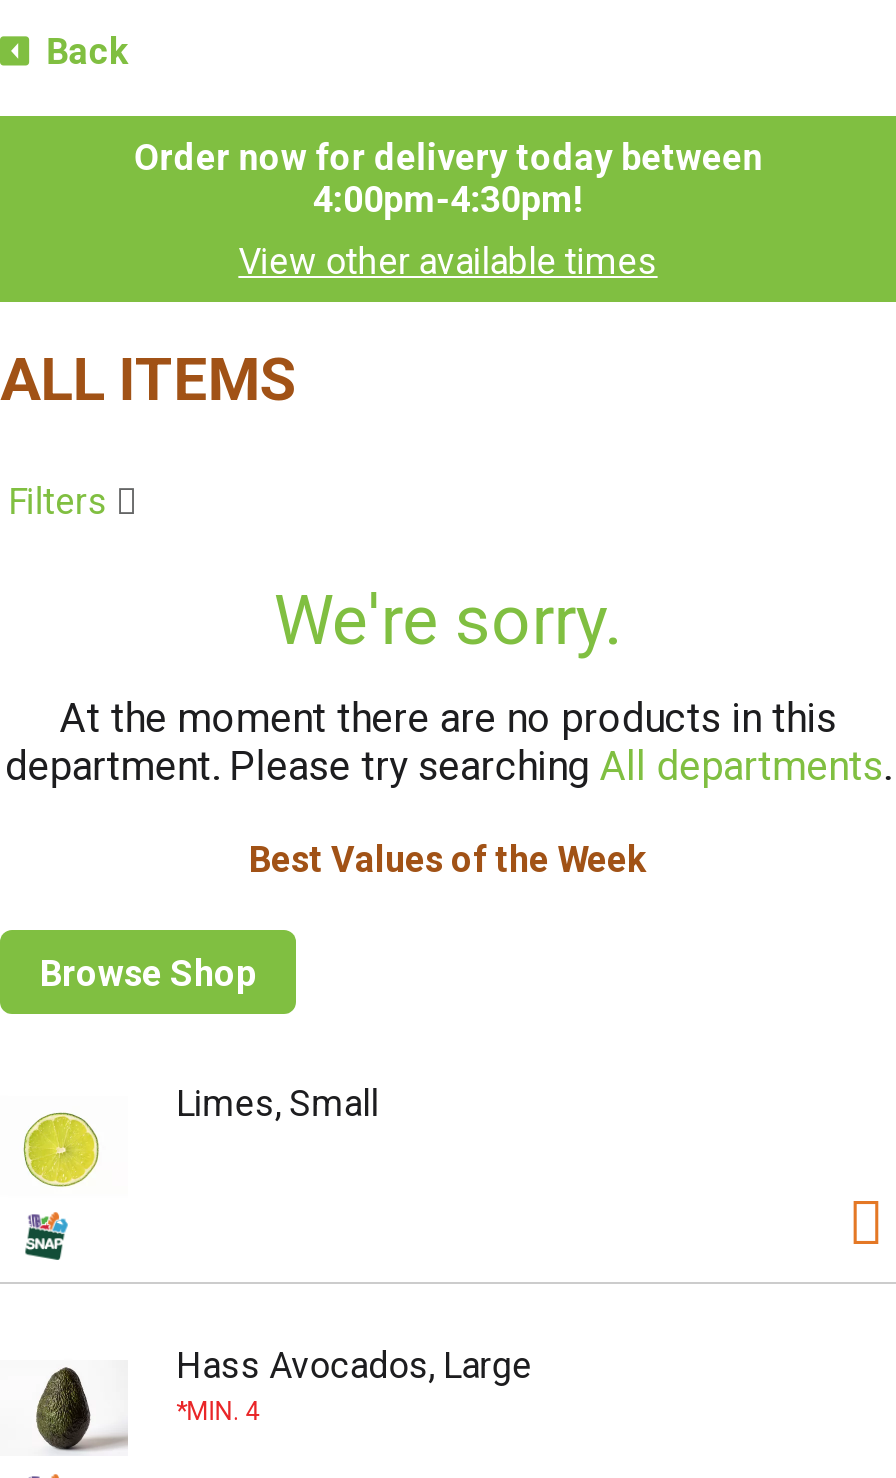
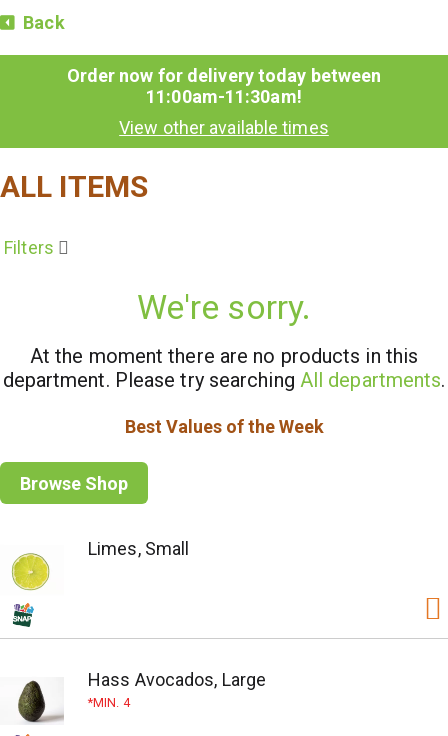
- 4:00pm-4:30pm!
+ 11:00am-11:30am!
